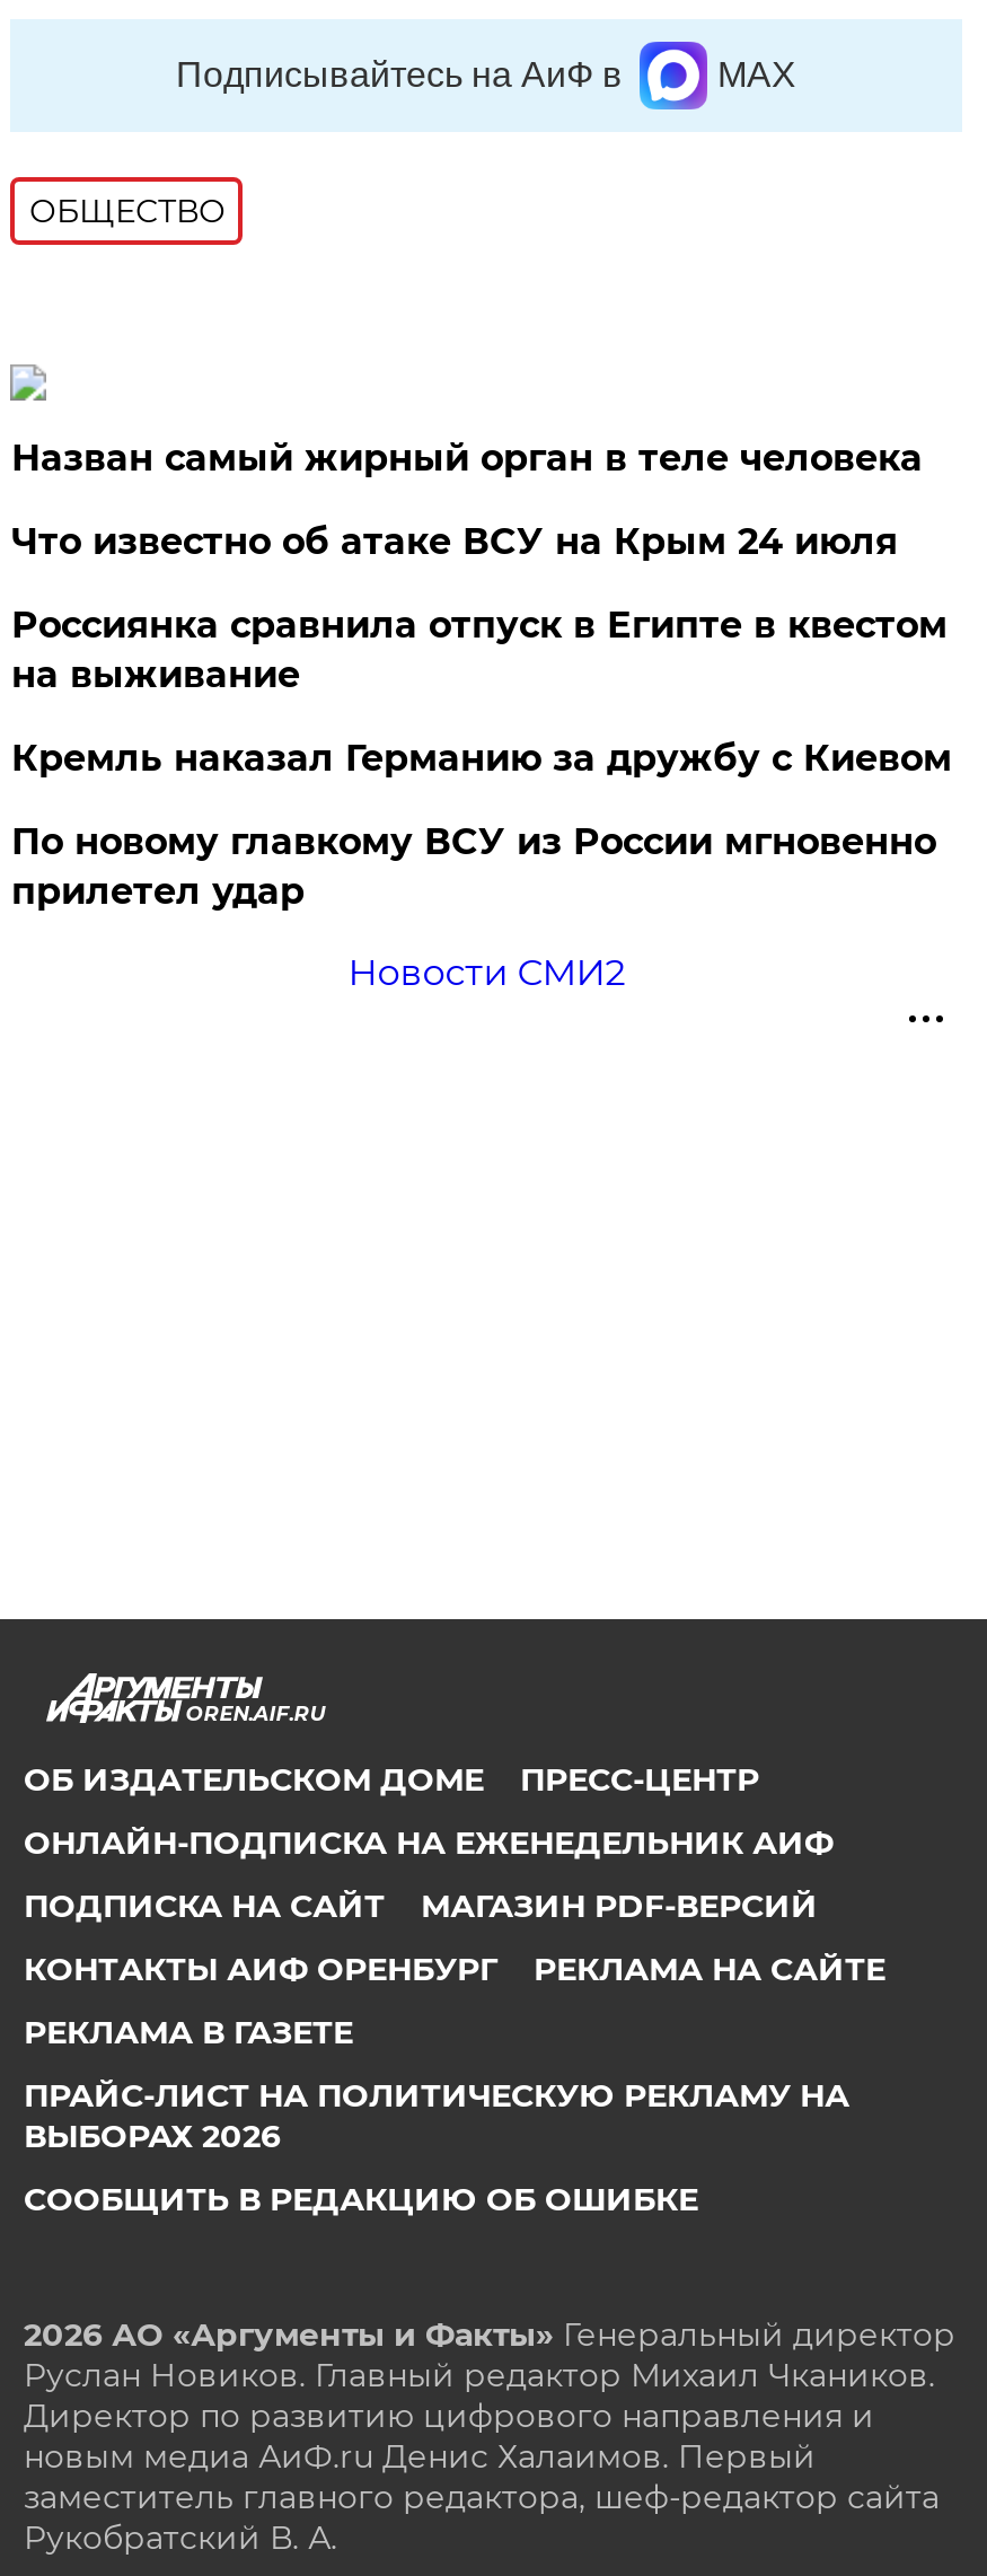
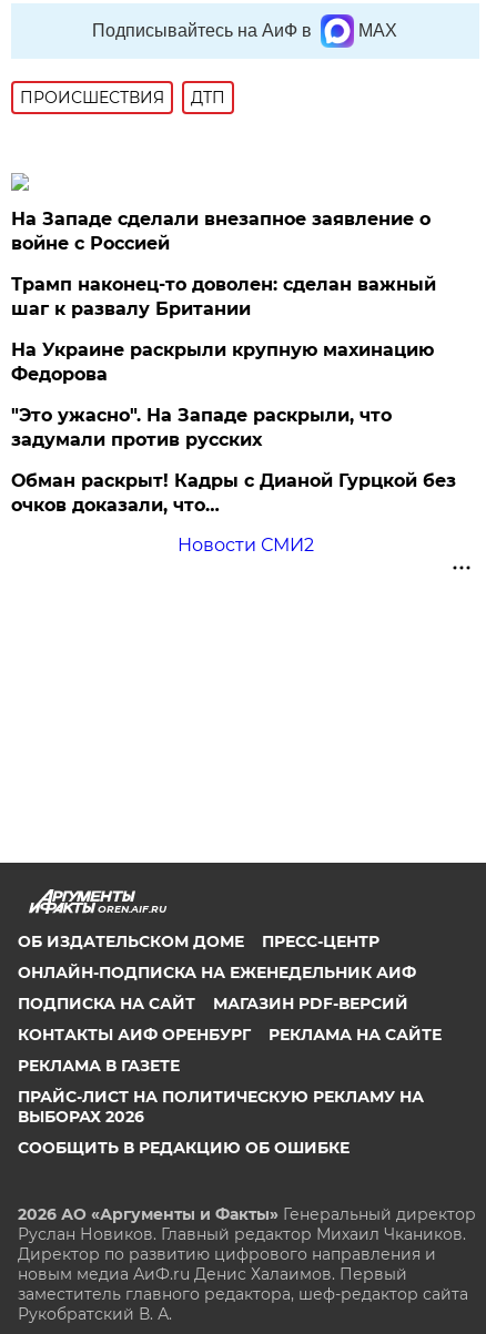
- ОБЩЕСТВО
+ ПРОИСШЕСТВИЯ
+ ДТП

- Назван самый жирный орган в теле человека
+ На Западе сделали внезапное заявление о
+ войне с Россией

- Что известно об атаке ВСУ на Крым 24 июля
+ Трамп наконец-то доволен: сделан важный
+ шаг к развалу Британии

- Россиянка сравнила отпуск в Египте в квестом
- на выживание
+ На Украине раскрыли крупную махинацию
+ Федорова

- Кремль наказал Германию за дружбу с Киевом
+ "Это ужасно". На Западе раскрыли, что
+ задумали против русских

- По новому главкому ВСУ из России мгновенно
- прилетел удар
+ Обман раскрыт! Кадры с Дианой Гурцкой без
+ очков доказали, что…
